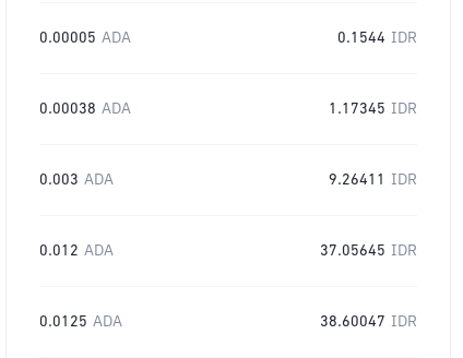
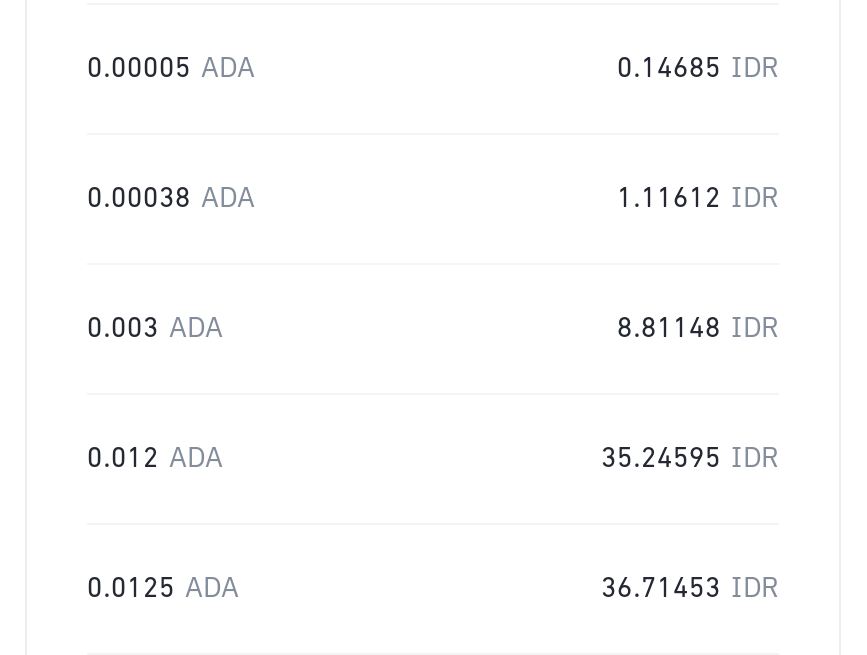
- 0.1544 IDR
+ 0.14685 IDR

- 1.17345 IDR
+ 1.11612 IDR

- 9.26411 IDR
+ 8.81148 IDR

- 37.05645 IDR
+ 35.24595 IDR

- 38.60047 IDR
+ 36.71453 IDR
